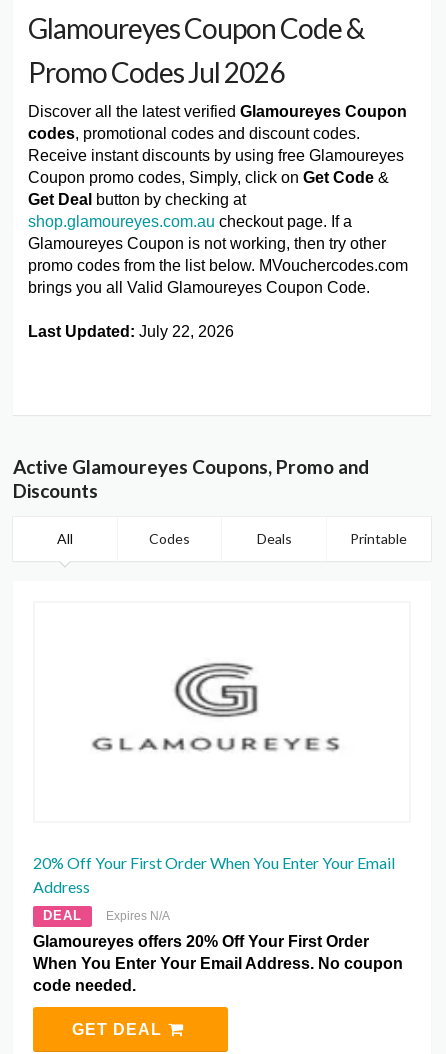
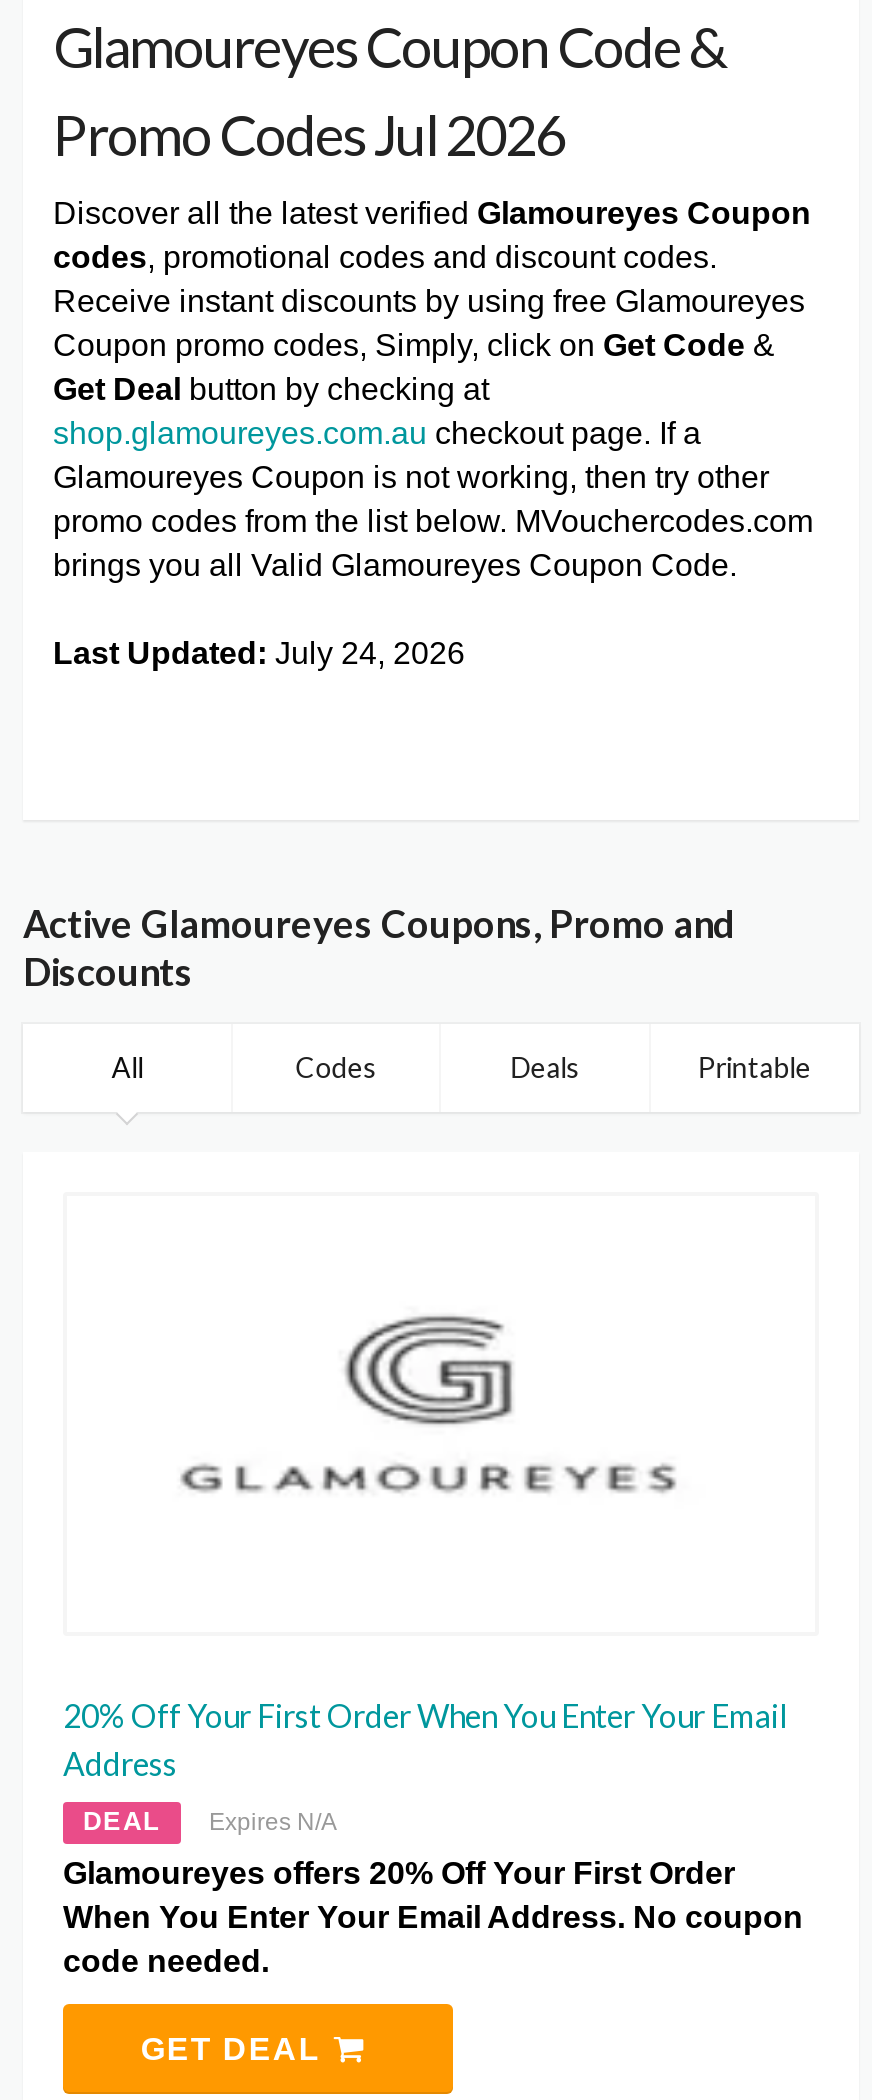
- Last Updated: July 22, 2026
+ Last Updated: July 24, 2026
